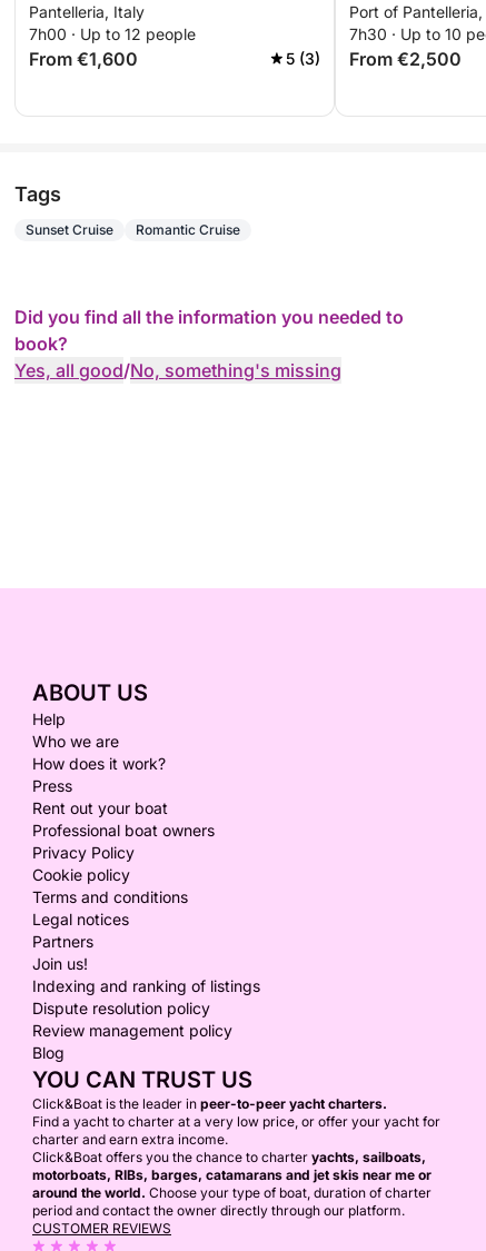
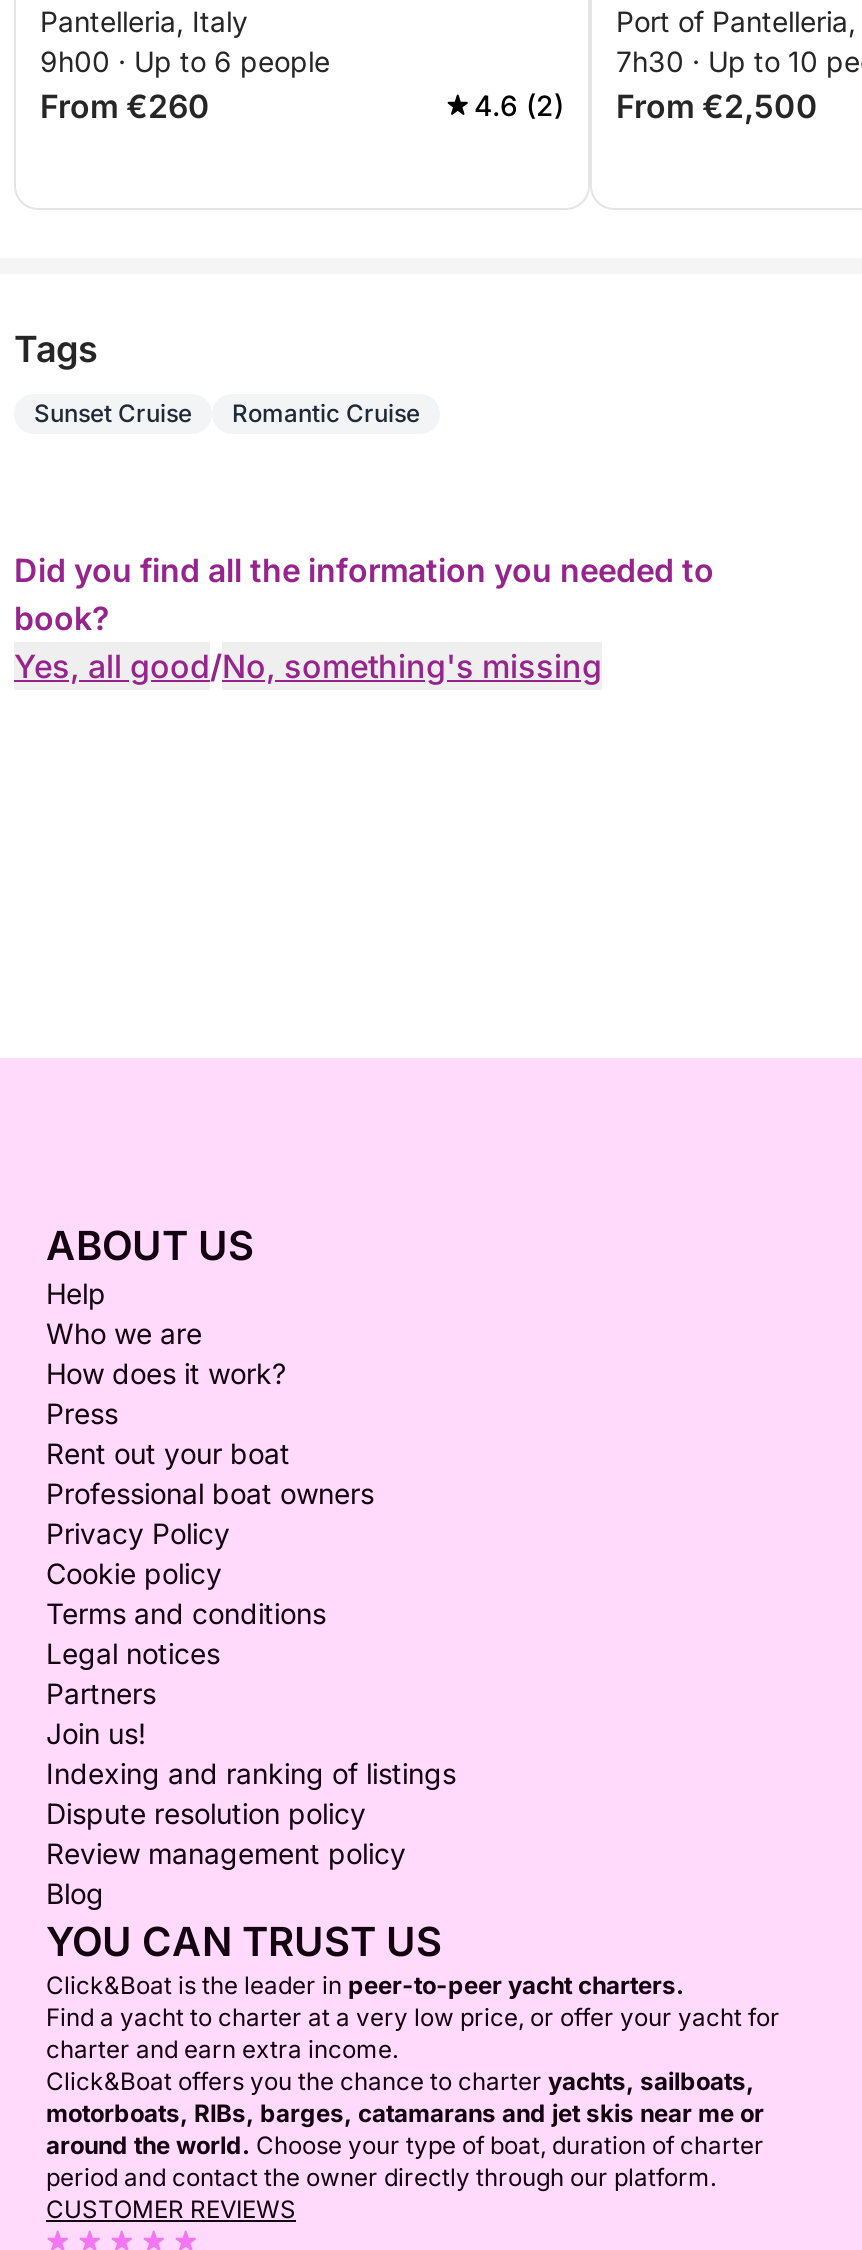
- 7h00 · Up to 12 people
+ 9h00 · Up to 6 people

- From €1,600
+ From €260

- 5 (3) From €2,500
+ 4.6 (2) From €2,500
